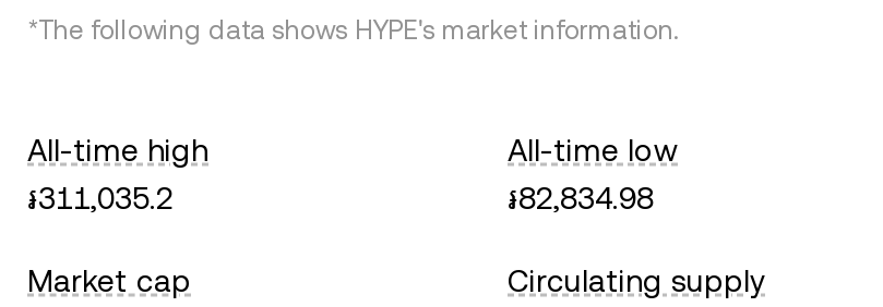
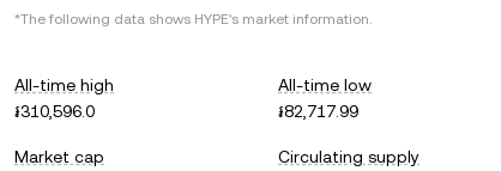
- ៛311,035.2
+ ៛310,596.0

- ៛82,834.98
+ ៛82,717.99
